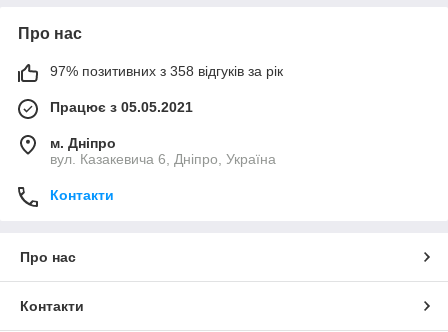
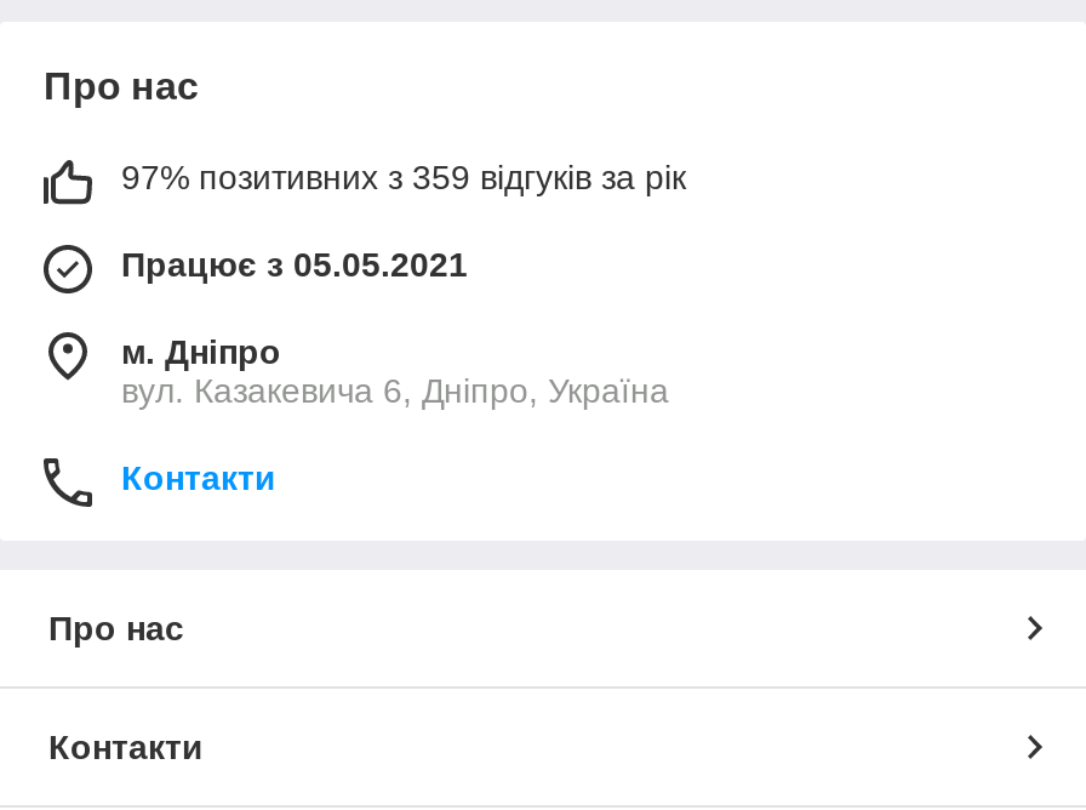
- 97% позитивних з 358 відгуків за рік
+ 97% позитивних з 359 відгуків за рік
